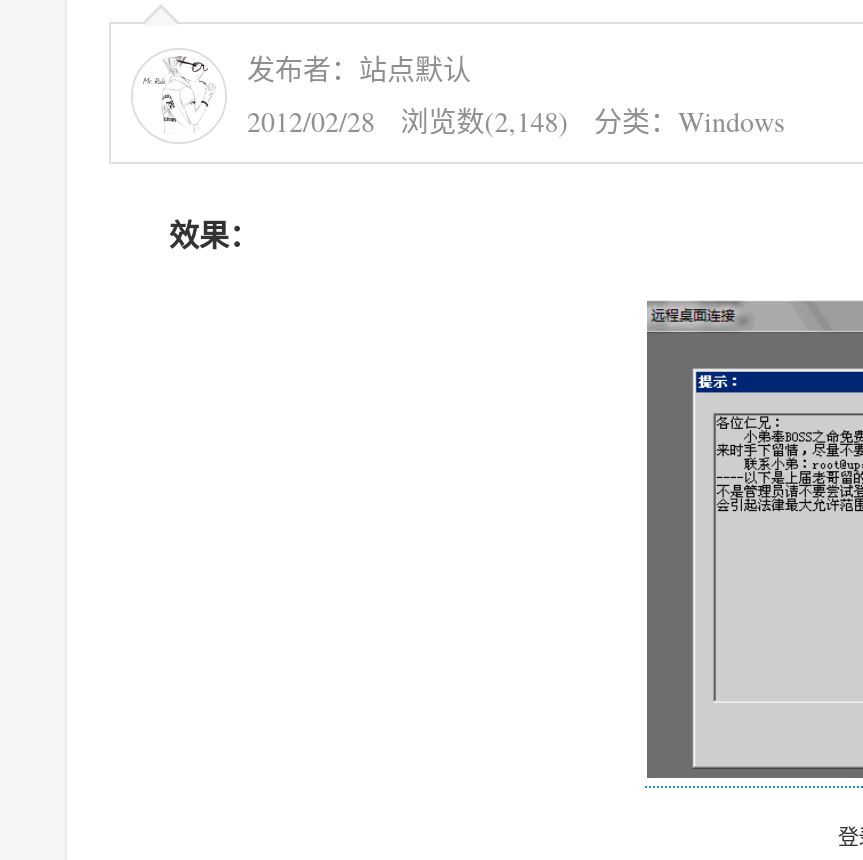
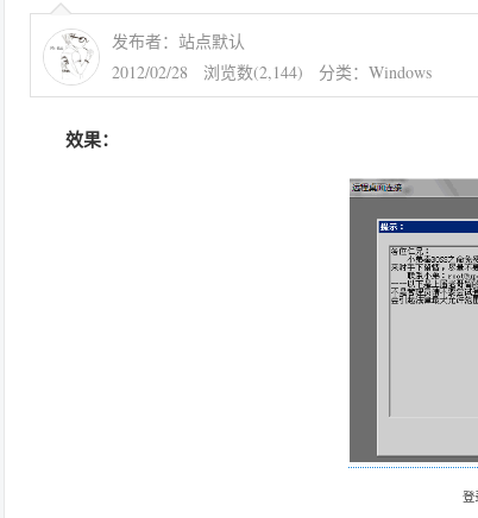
- 2012/02/28 浏览数(2,148) 分类：Windows
+ 2012/02/28 浏览数(2,144) 分类：Windows
